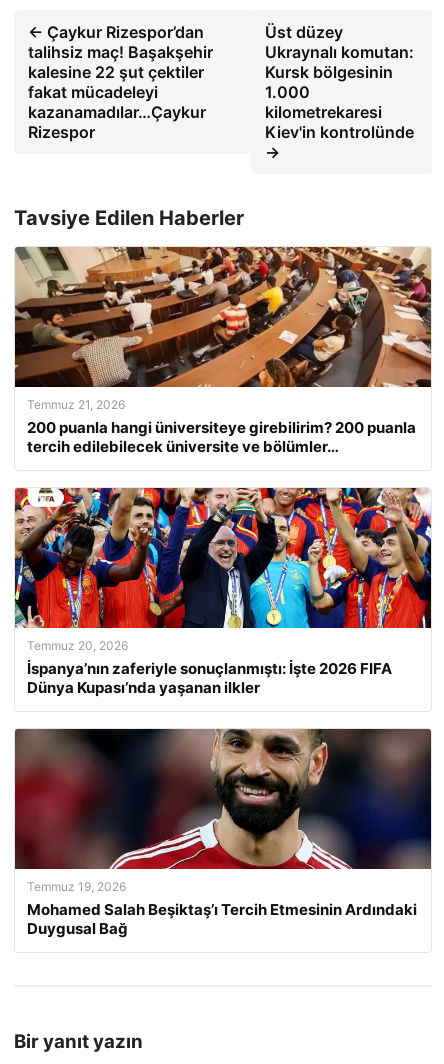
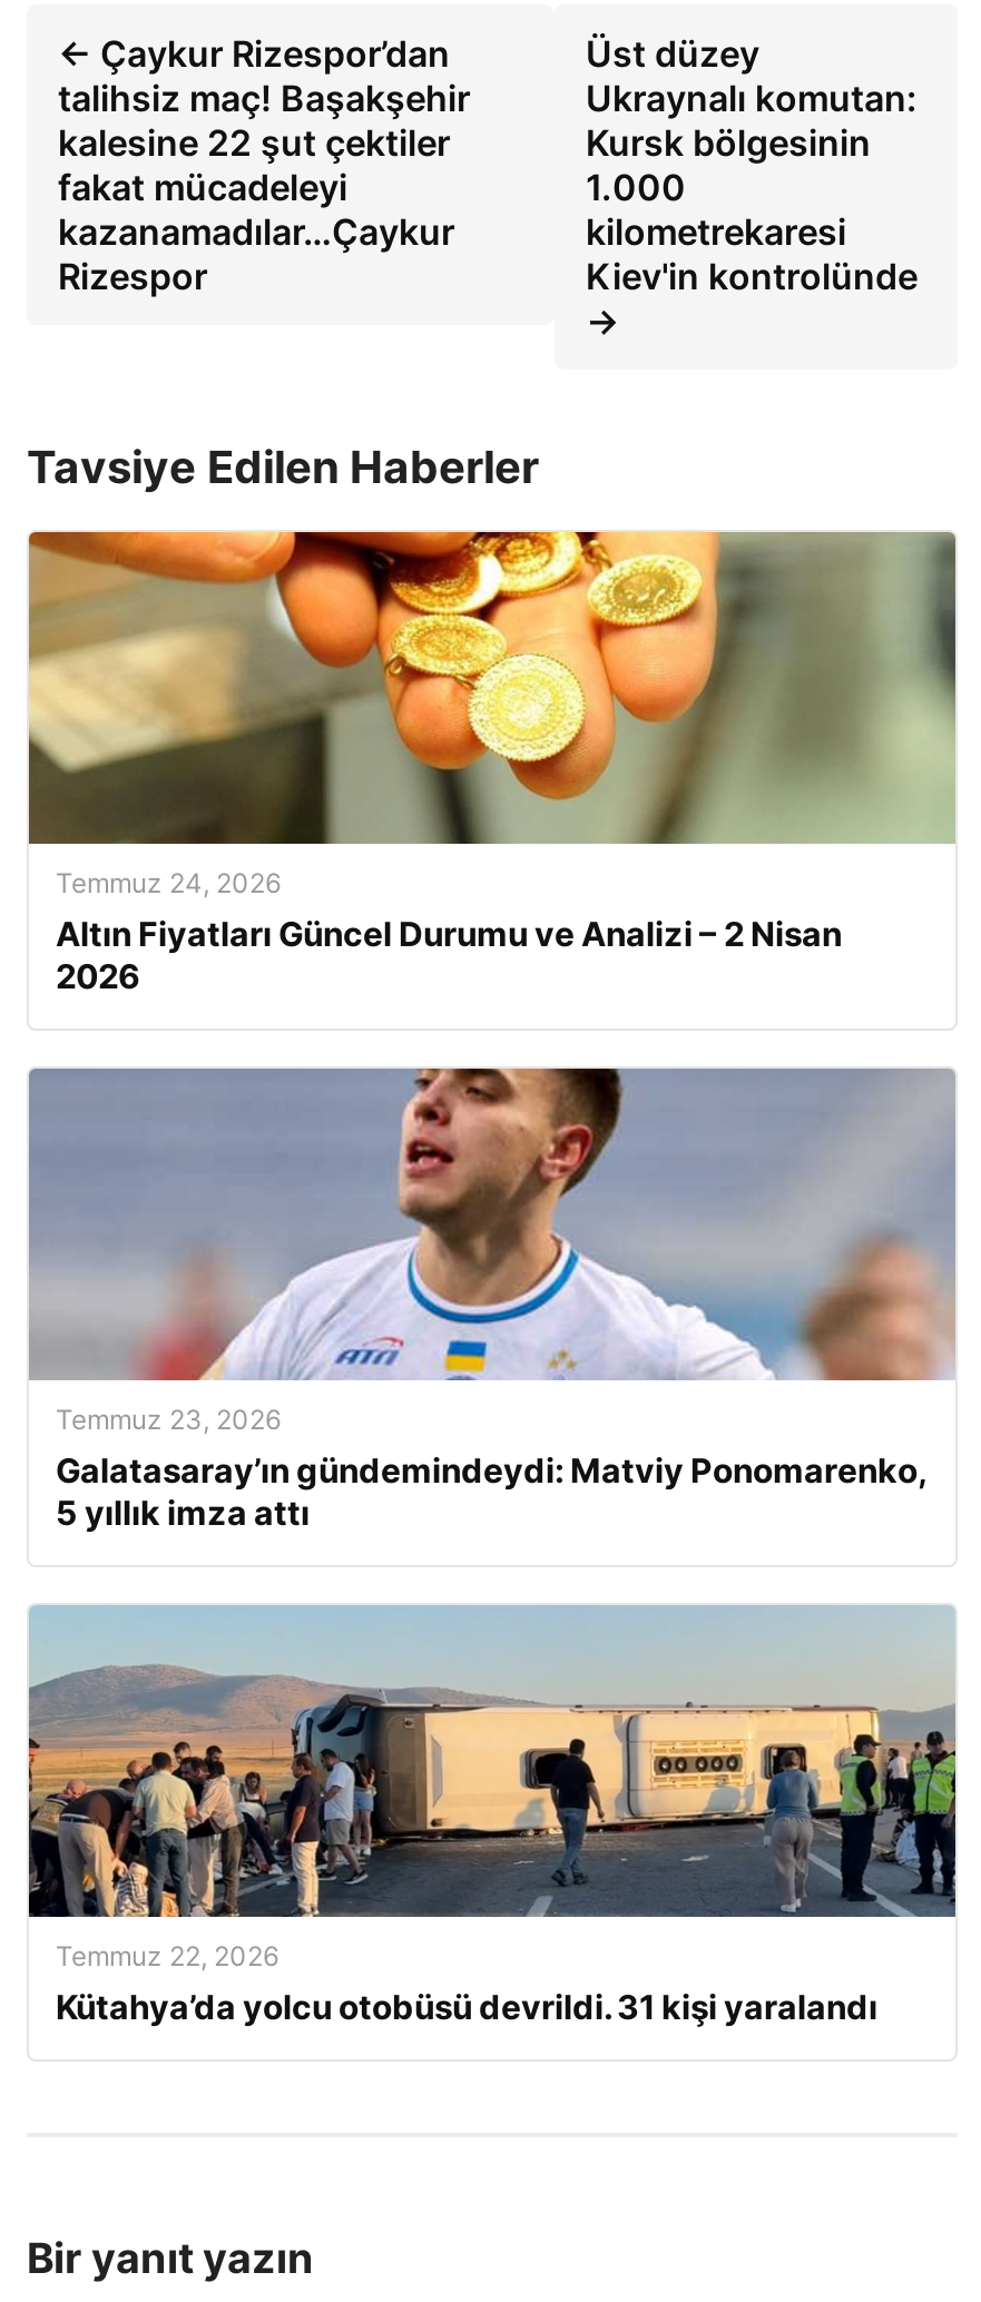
- [image]
- Temmuz 21, 2026
- 200 puanla hangi üniversiteye girebilirim? 200 puanla
- tercih edilebilecek üniversite ve bölümler…
+ [image]
+ Temmuz 24, 2026
+ Altın Fiyatları Güncel Durumu ve Analizi – 2 Nisan
+ 2026

- [image]
- Temmuz 20, 2026
- İspanya’nın zaferiyle sonuçlanmıştı: İşte 2026 FIFA
- Dünya Kupası’nda yaşanan ilkler
+ [image]
+ Temmuz 23, 2026
+ Galatasaray’ın gündemindeydi: Matviy Ponomarenko,
+ 5 yıllık imza attı

- [image]
- Temmuz 19, 2026
- Mohamed Salah Beşiktaş’ı Tercih Etmesinin Ardındaki
- Duygusal Bağ
+ [image]
+ Temmuz 22, 2026
+ Kütahya’da yolcu otobüsü devrildi. 31 kişi yaralandı
